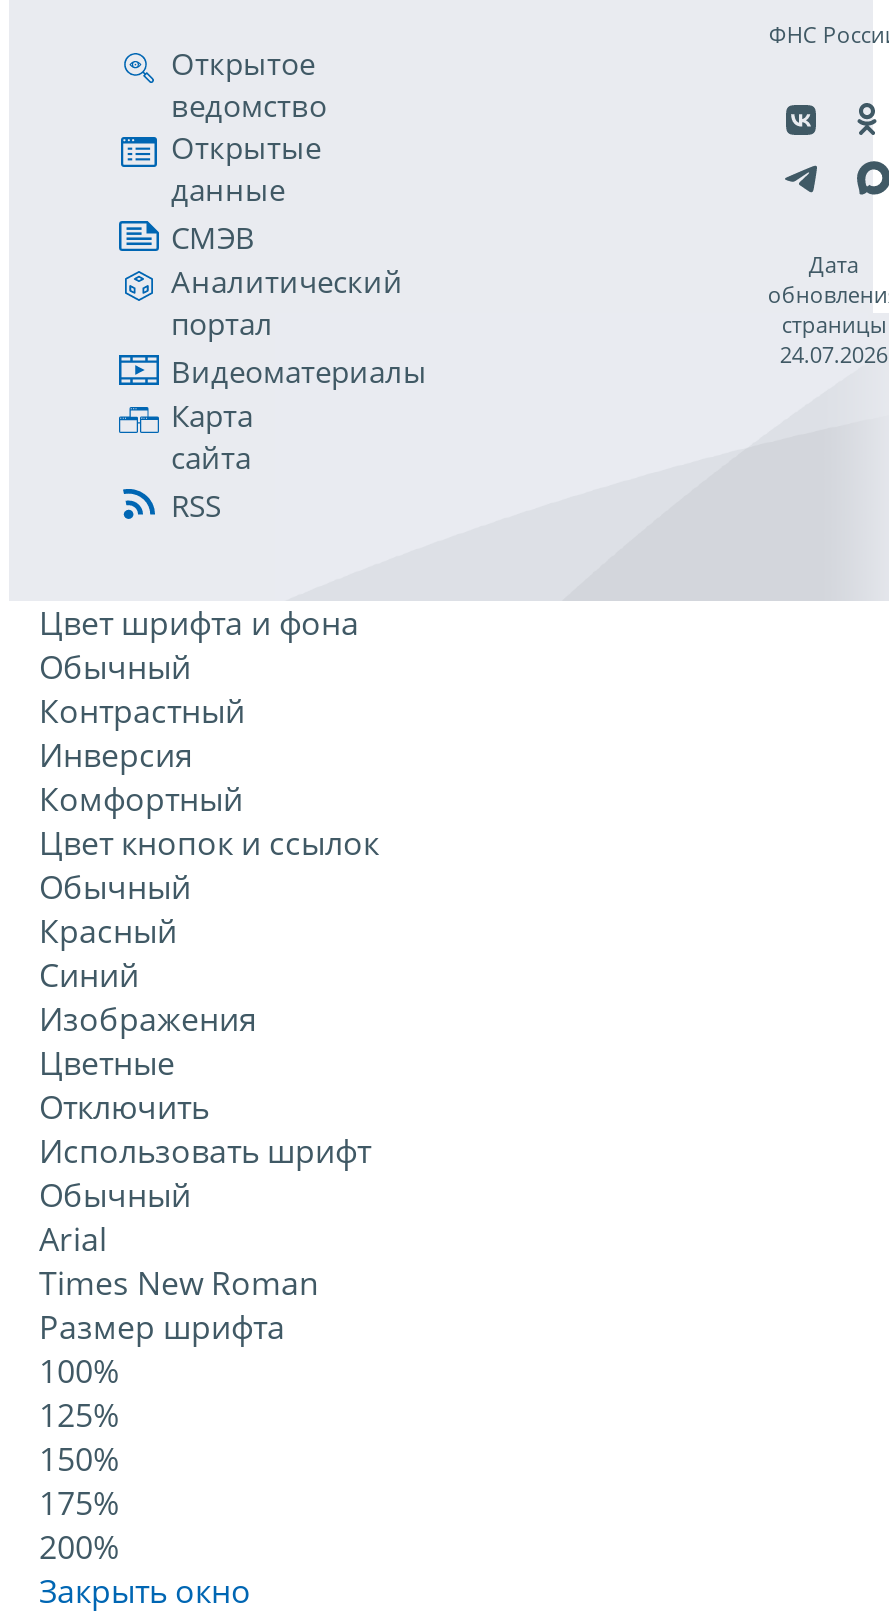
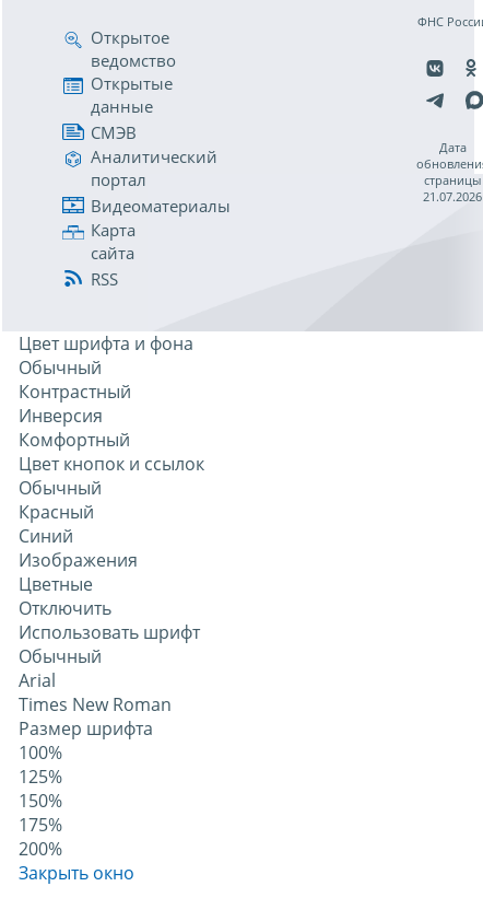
- 24.07.2026
+ 21.07.2026
